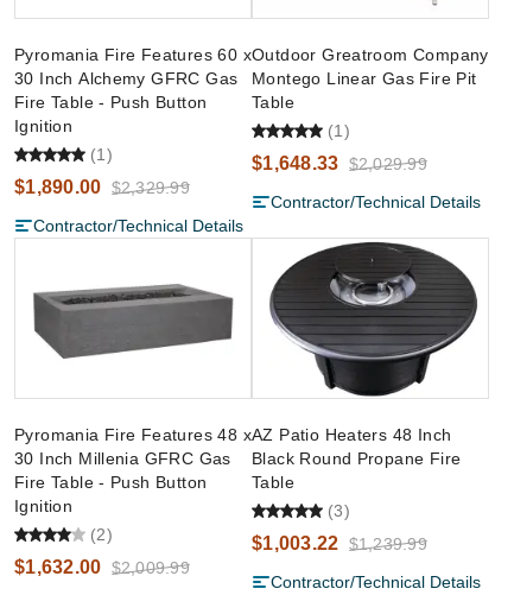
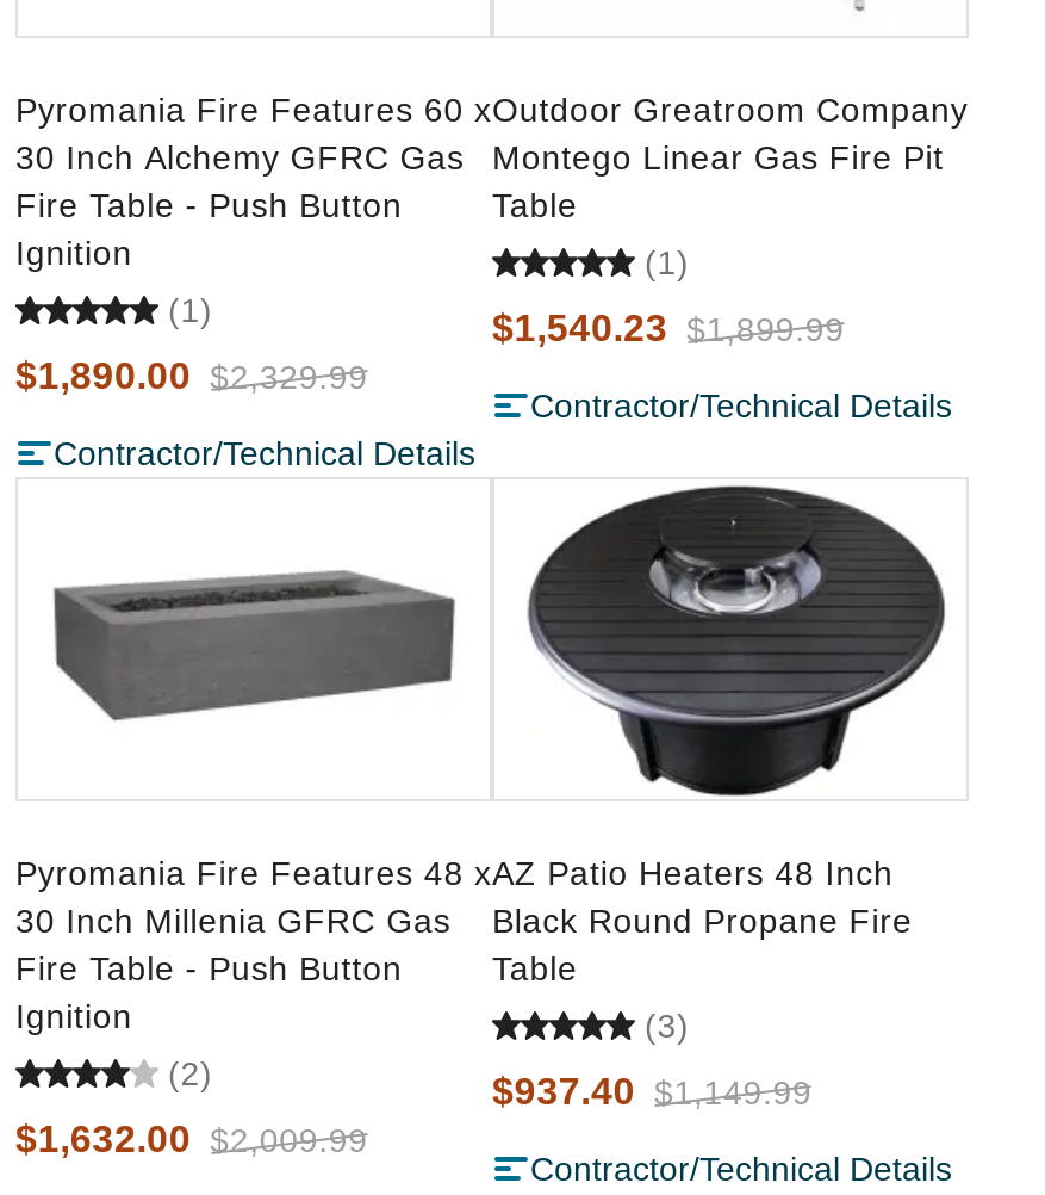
- $1,648.33 $2,029.99
+ $1,540.23 $1,899.99

- $1,003.22 $1,239.99
+ $937.40 $1,149.99
